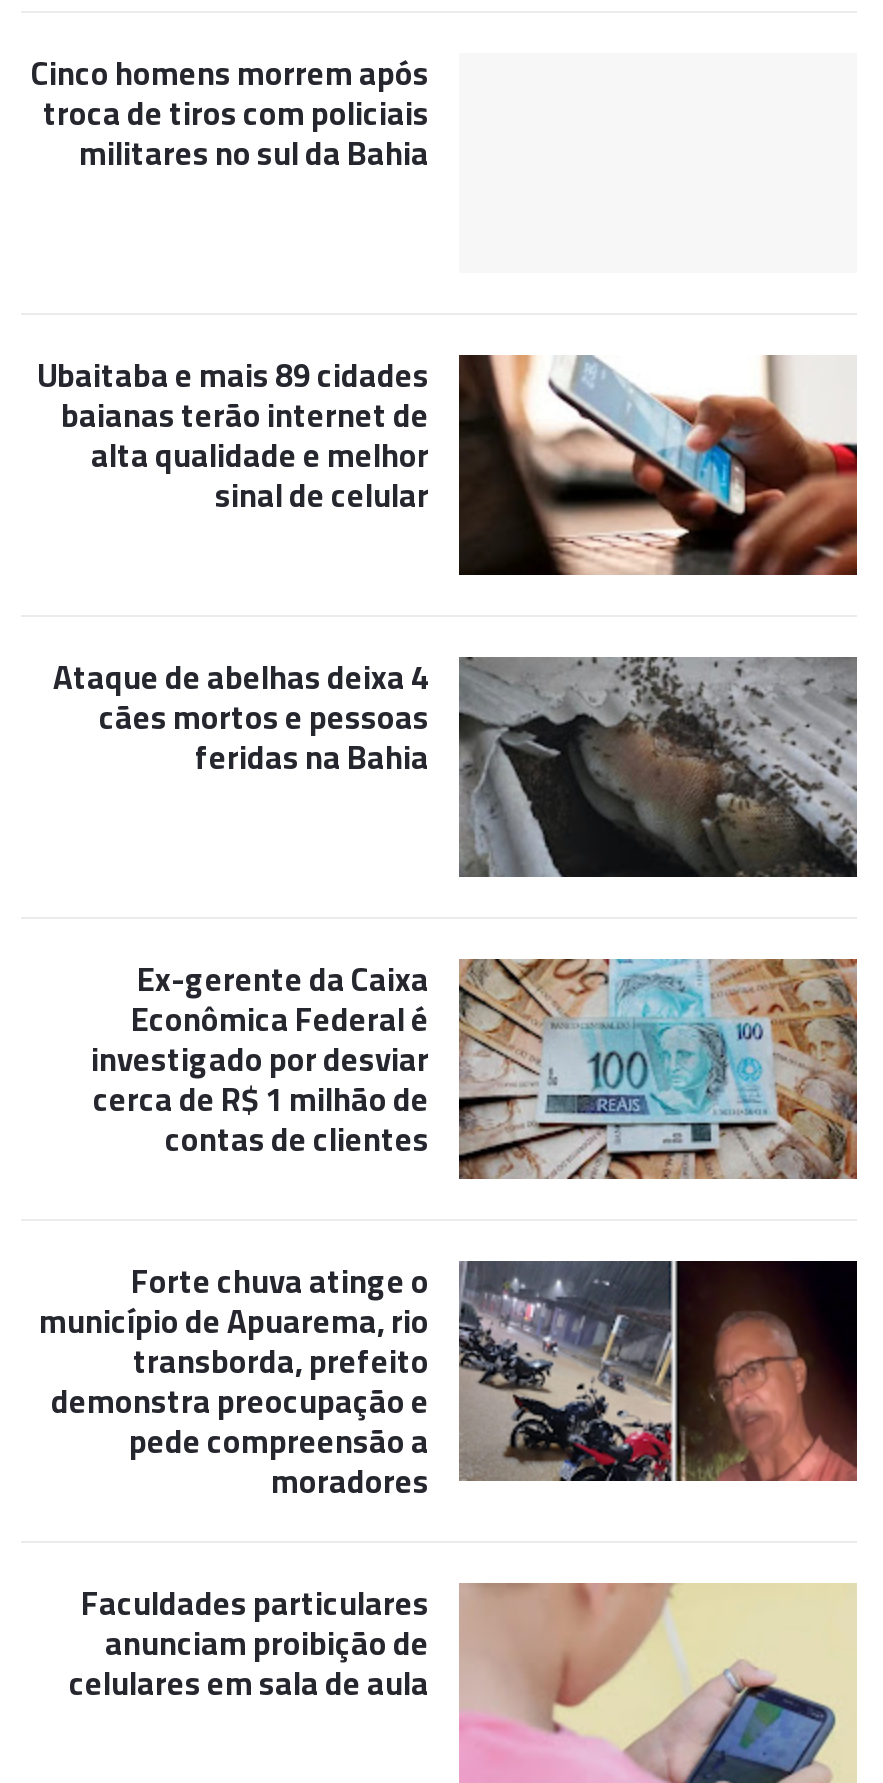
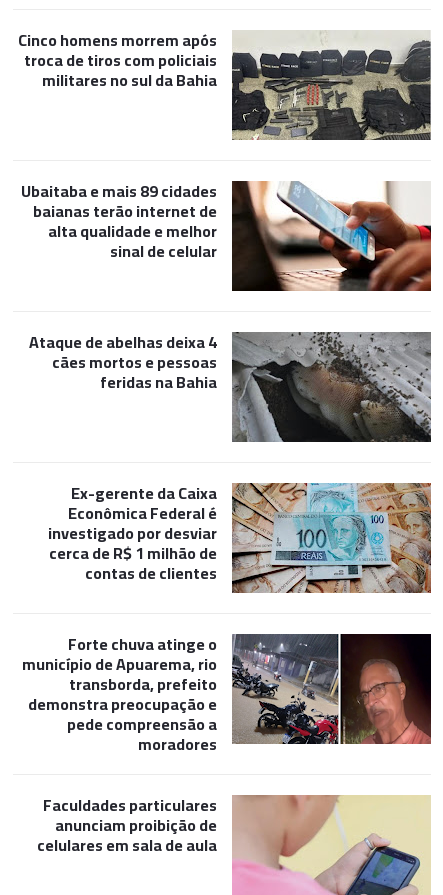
+ [image]
